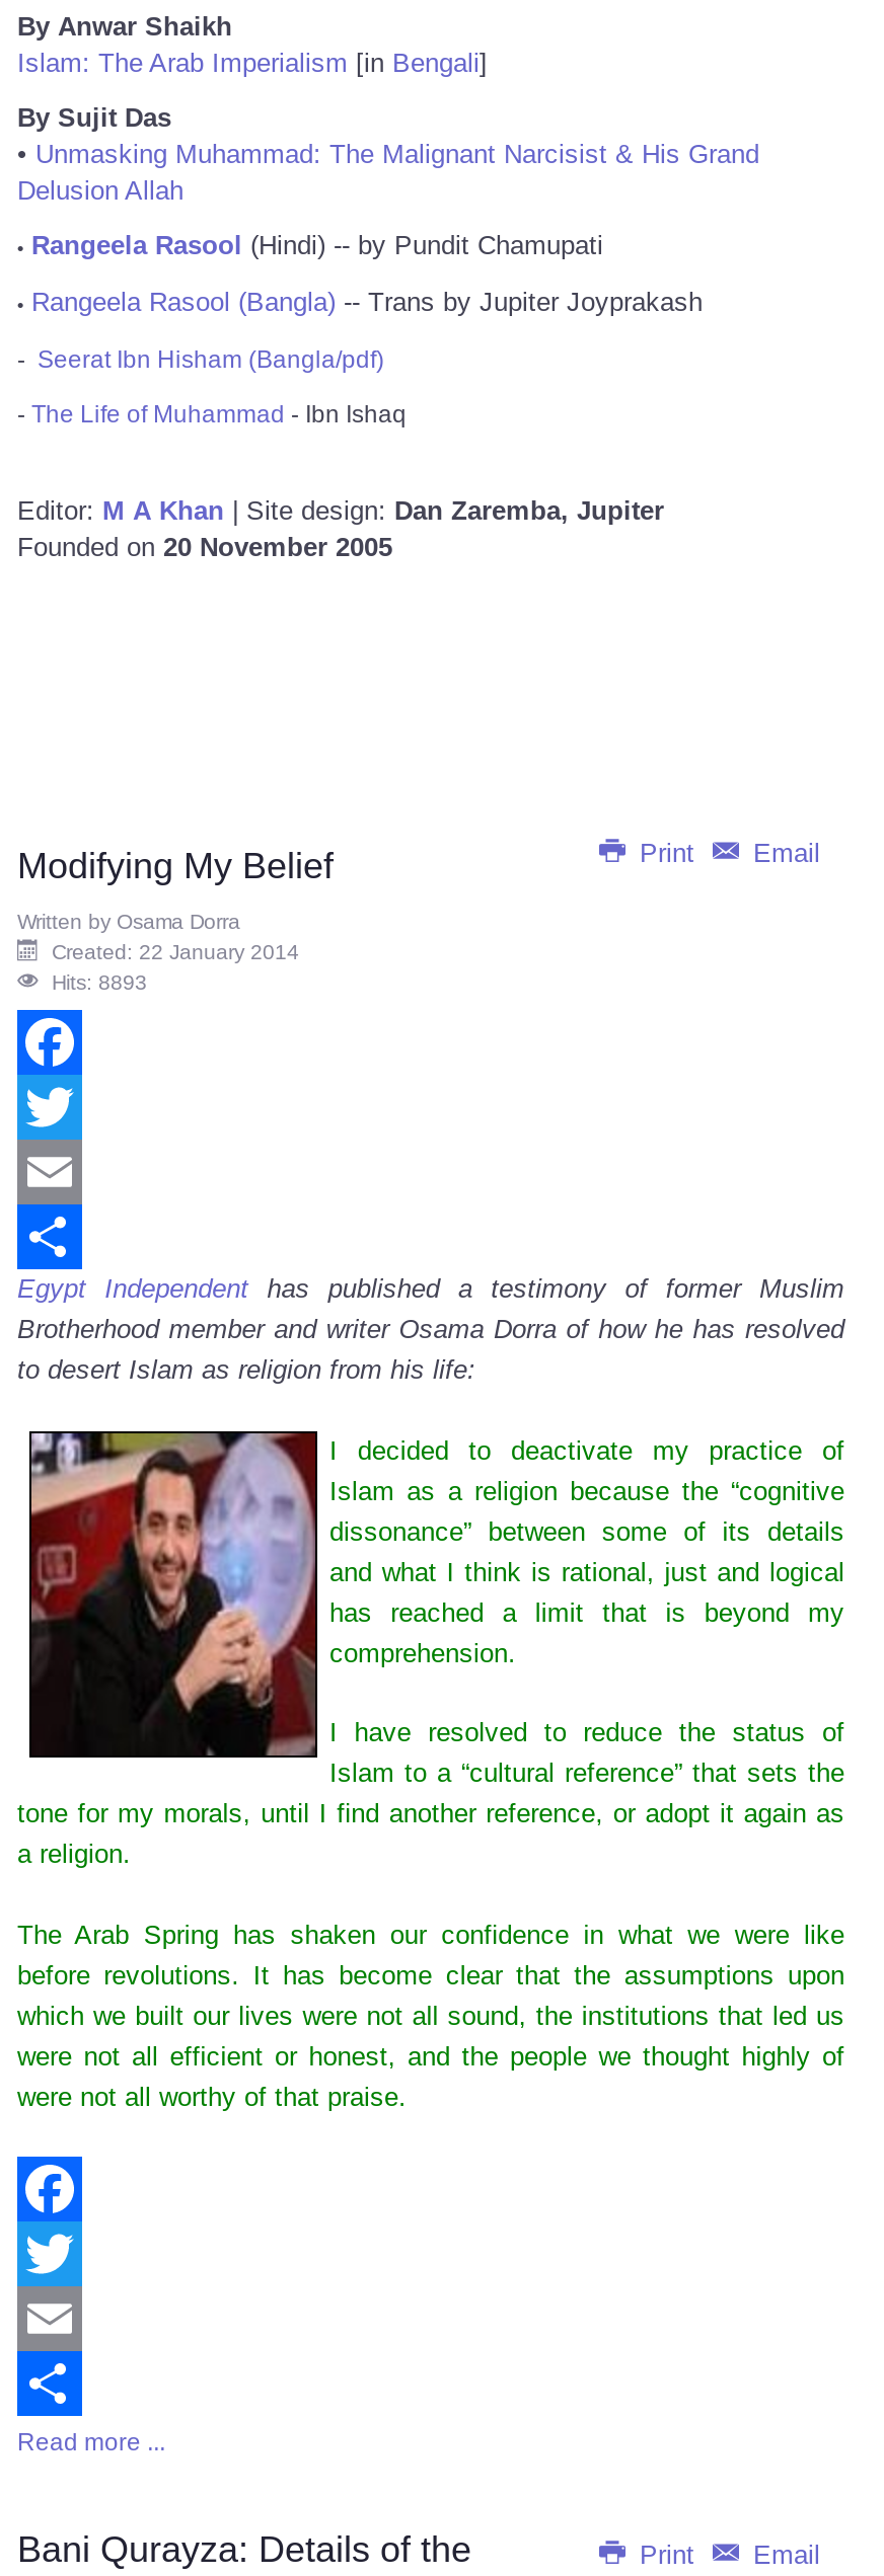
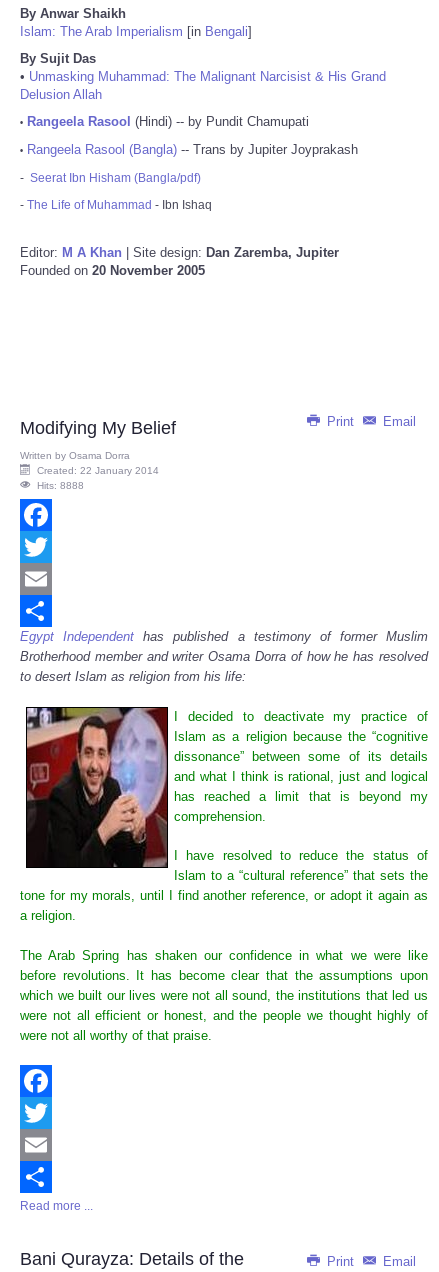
- Hits: 8893
+ Hits: 8888
